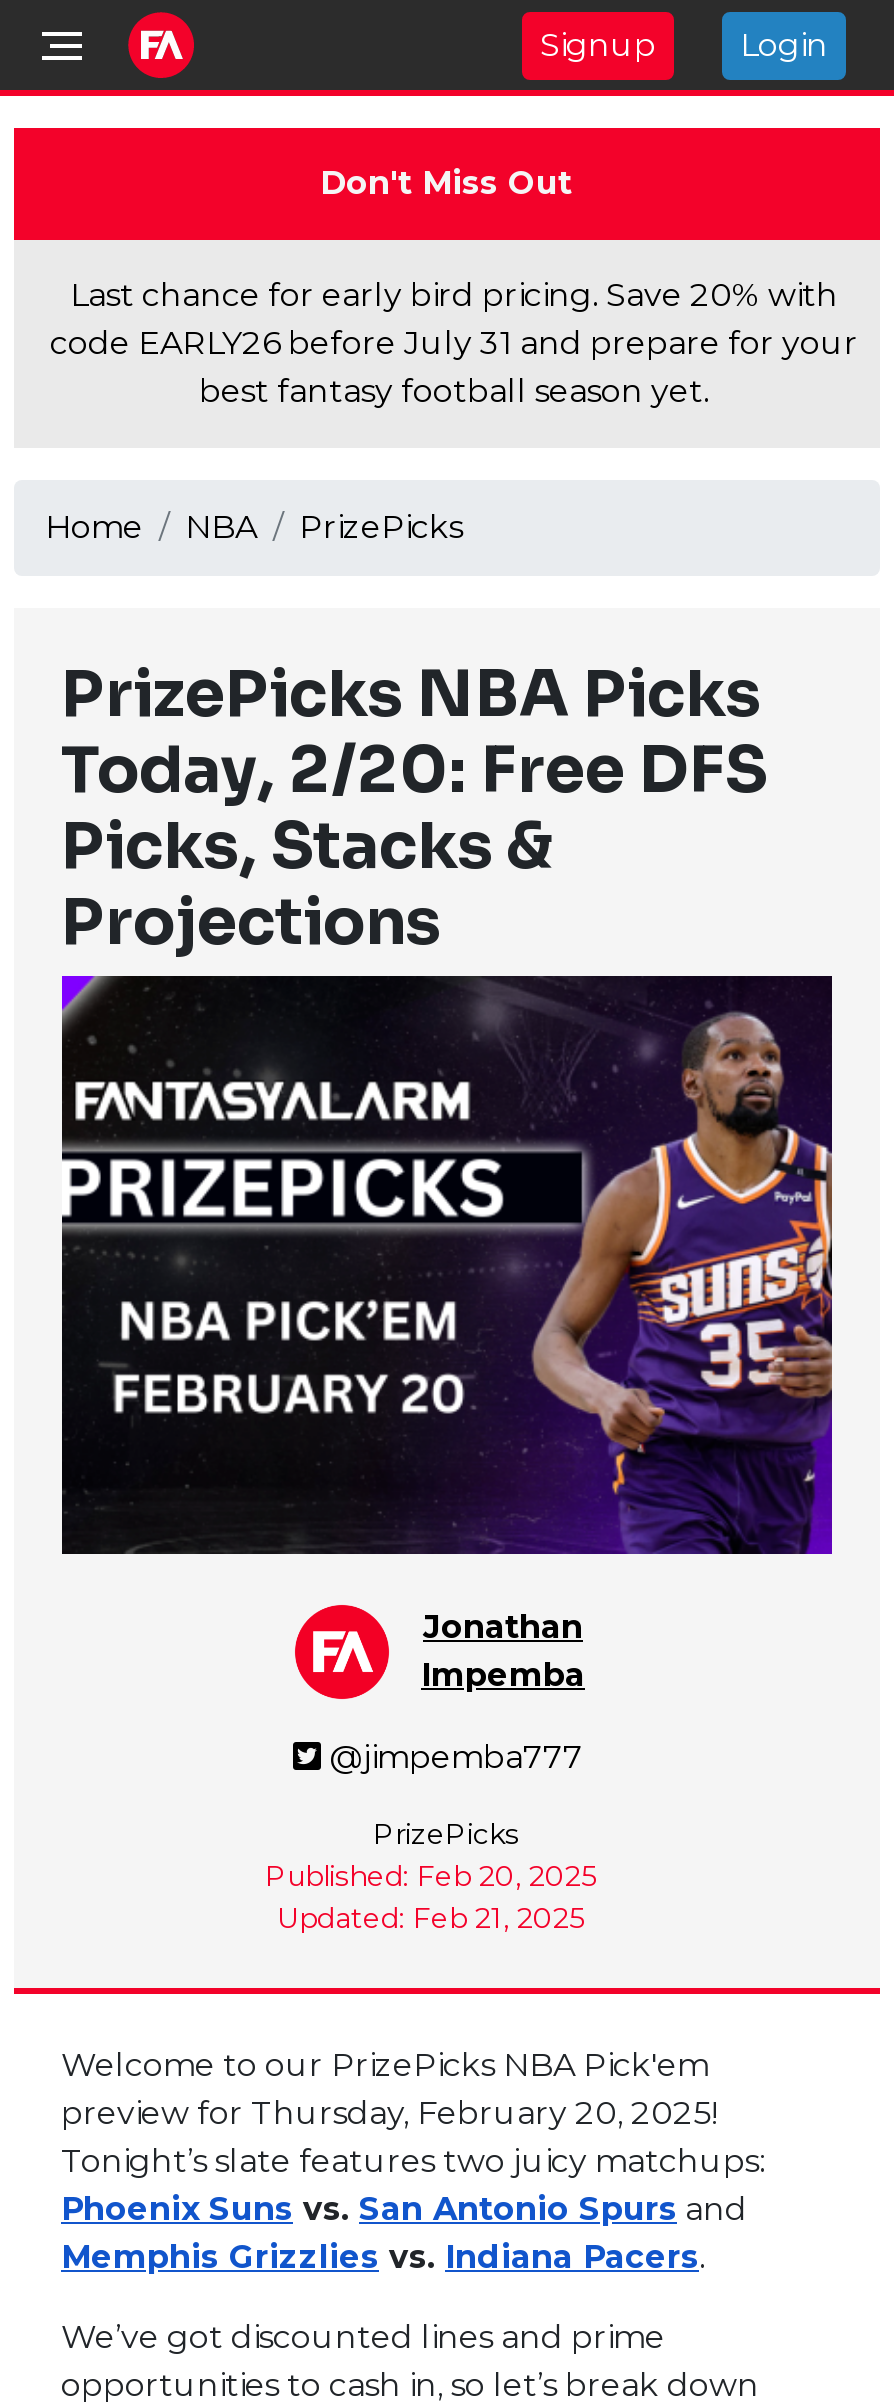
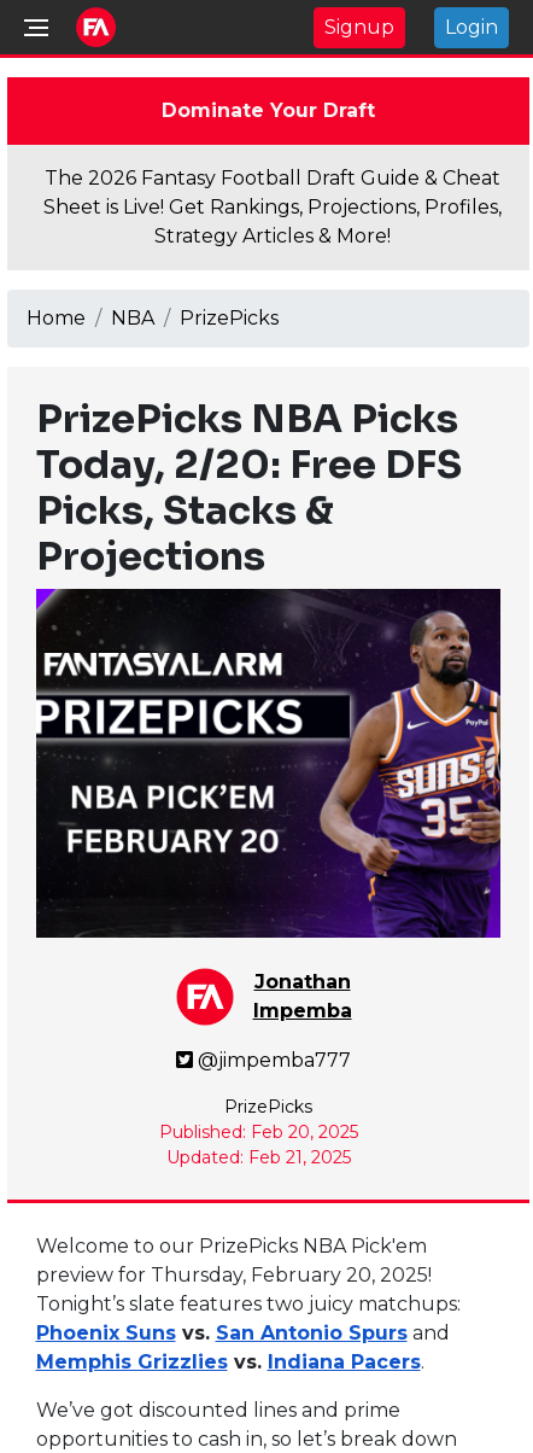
- Don't Miss Out
+ Dominate Your Draft

- Last chance for early bird pricing. Save 20% with
- code EARLY26 before July 31 and prepare for your
- best fantasy football season yet.
+ The 2026 Fantasy Football Draft Guide & Cheat
+ Sheet is Live! Get Rankings, Projections, Profiles,
+ Strategy Articles & More!
